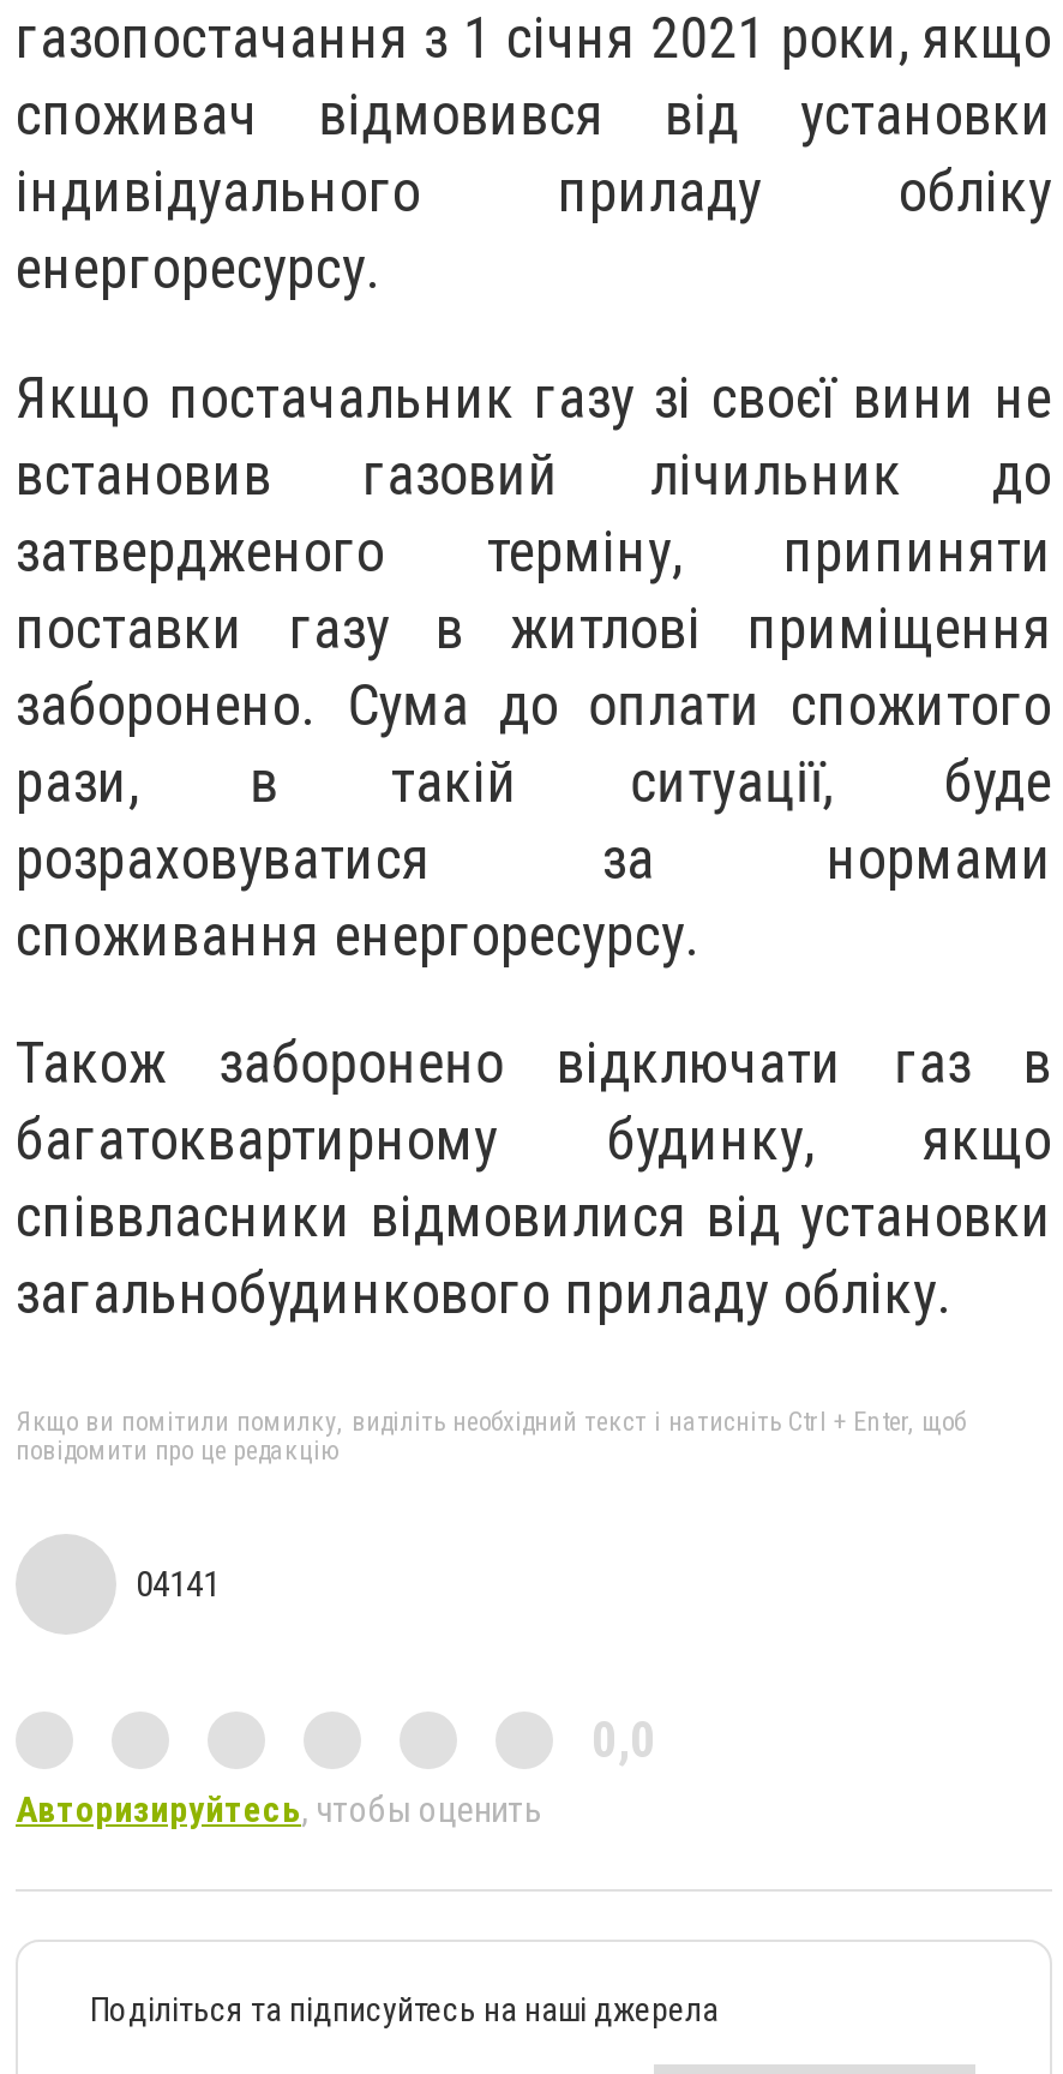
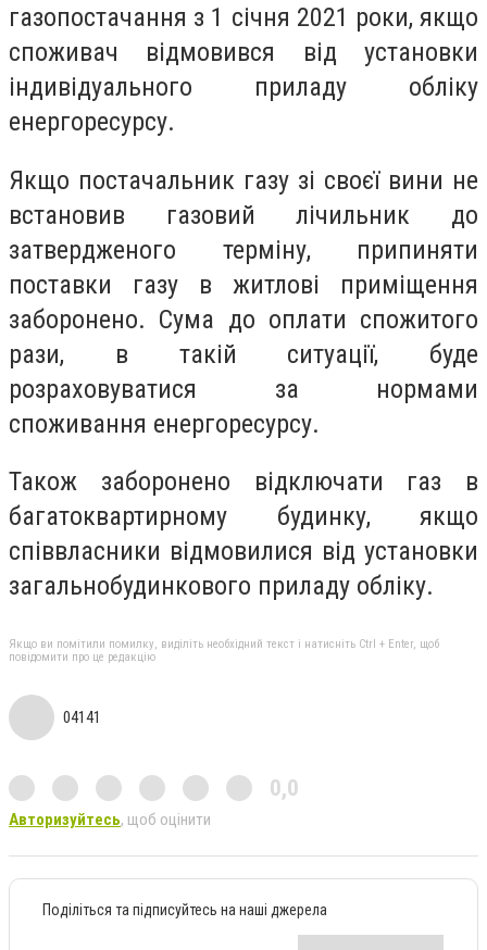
- Авторизируйтесь, чтобы оценить
+ Авторизуйтесь, щоб оцінити
